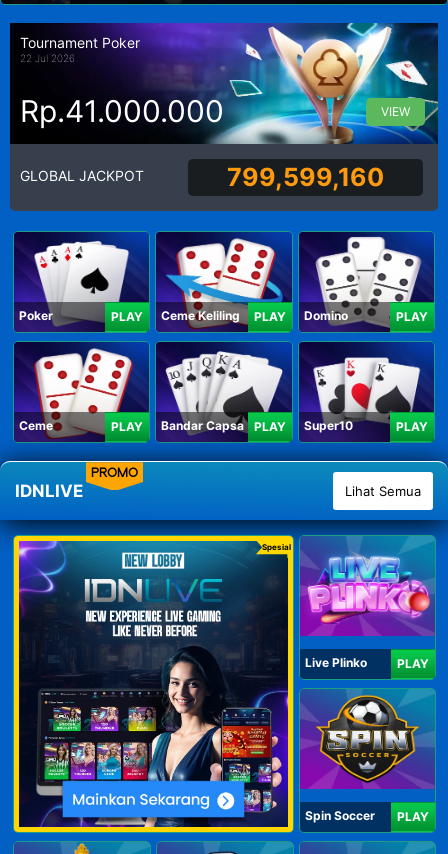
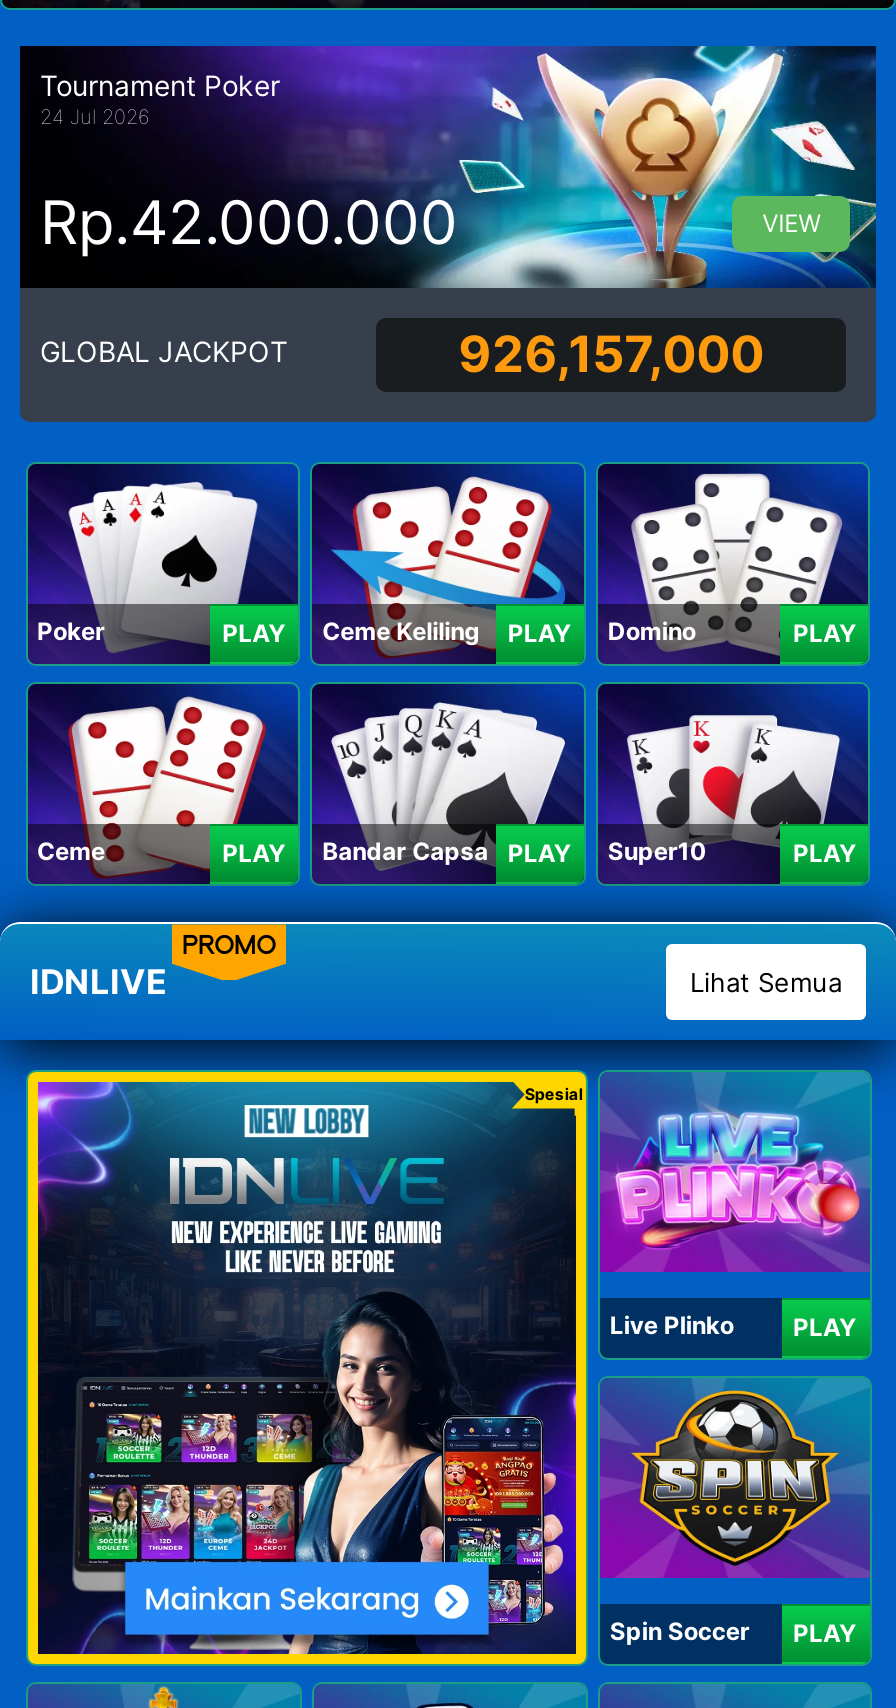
- 22 Jul 2026
+ 24 Jul 2026

- Rp.41.000.000
+ Rp.42.000.000

- 799,599,160
+ 926,157,000
